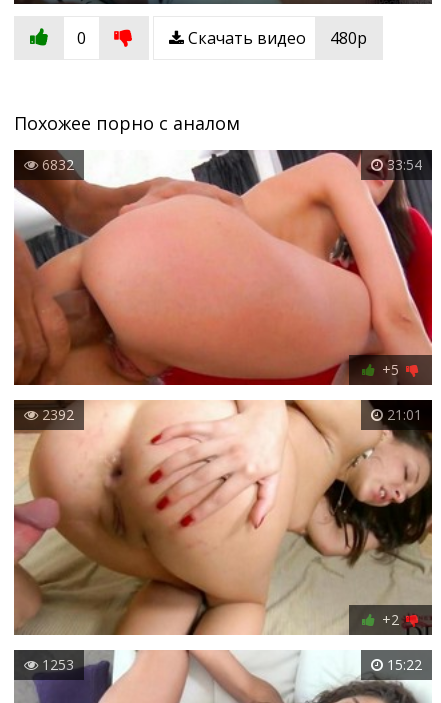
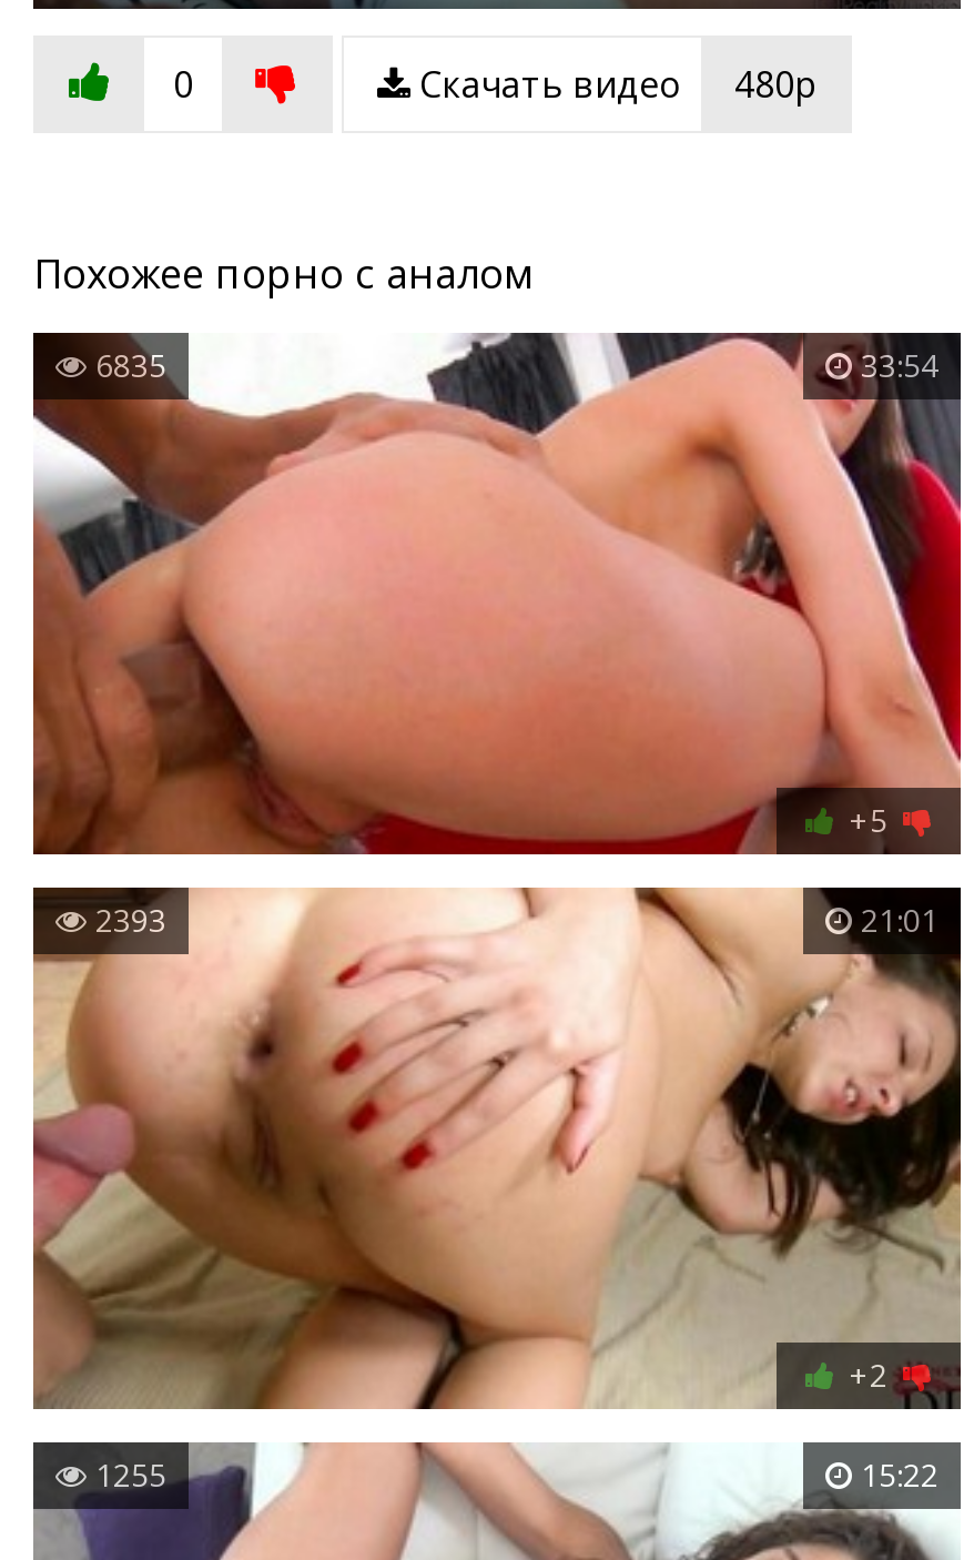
- 6832
+ 6835

- 2392
+ 2393

- 1253
+ 1255
